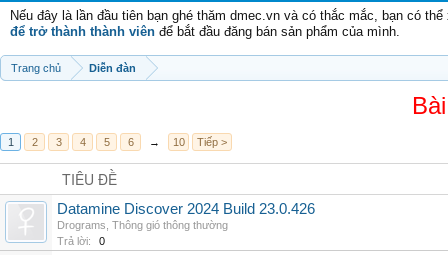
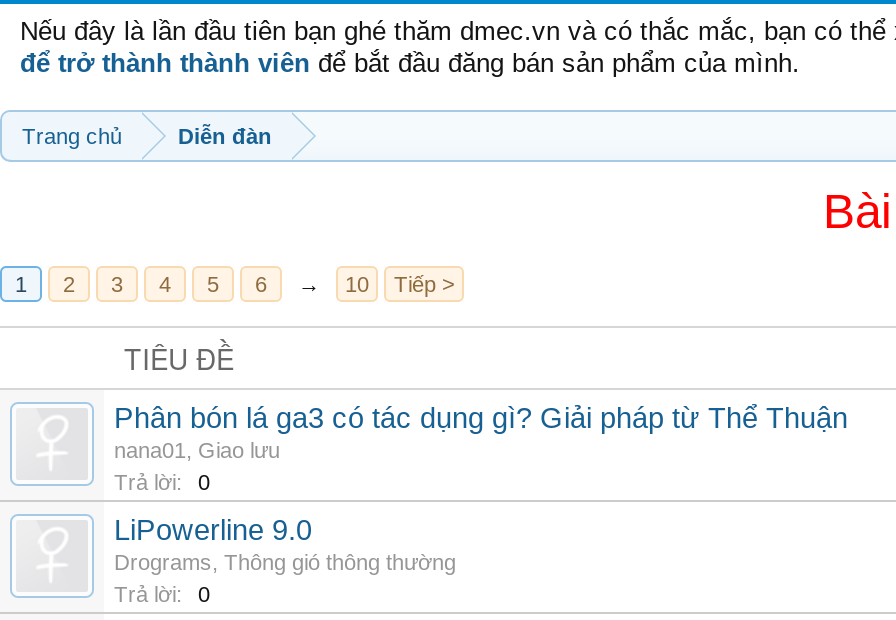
- Datamine Discover 2024 Build 23.0.426
+ Phân bón lá ga3 có tác dụng gì? Giải pháp từ Thể Thuận
+ nana01, Giao lưu
+ Trả lời:
+ 0
+ LiPowerline 9.0
